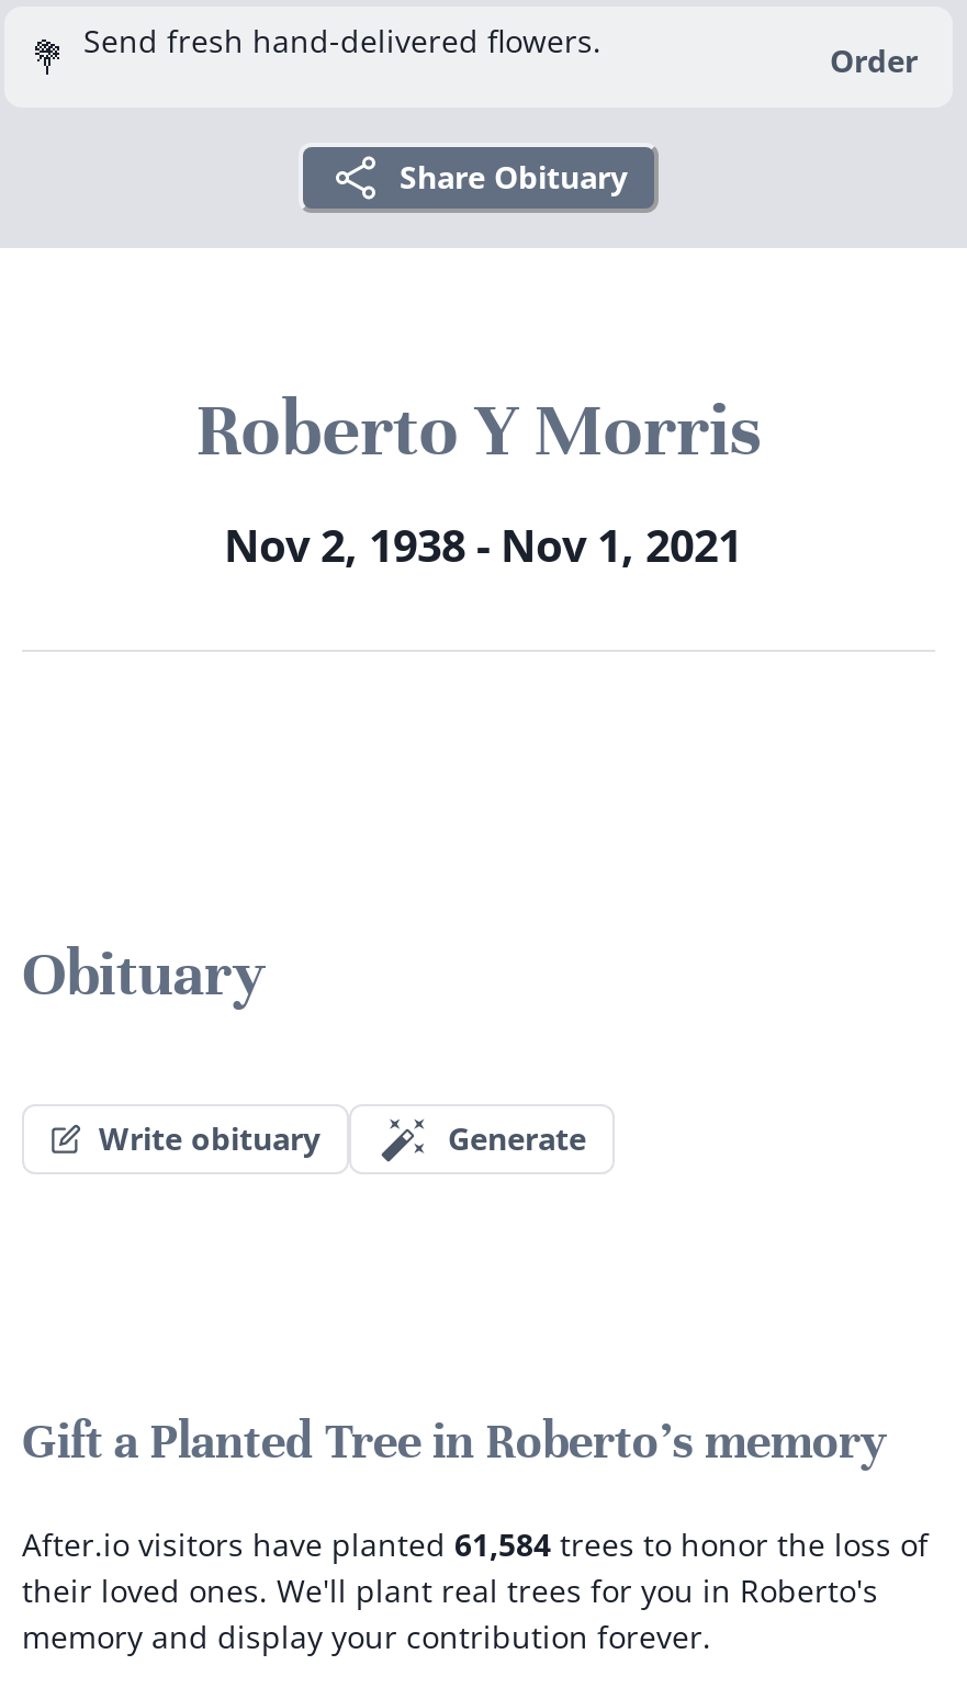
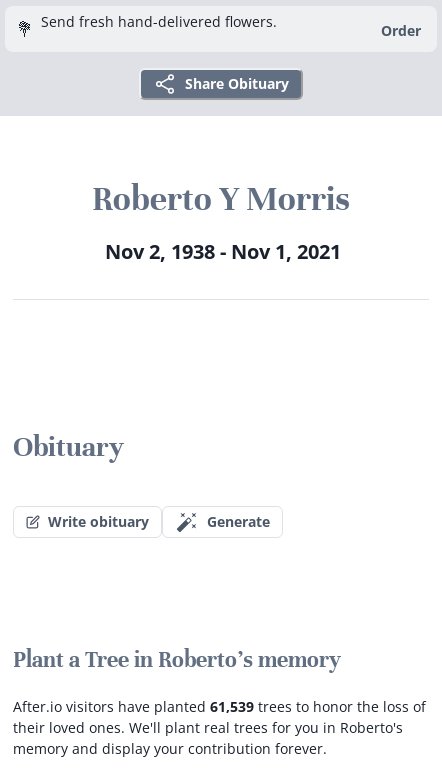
- Gift a Planted Tree in Roberto's memory
+ Plant a Tree in Roberto's memory

- After.io visitors have planted 61,584 trees to honor the loss of
+ After.io visitors have planted 61,539 trees to honor the loss of
